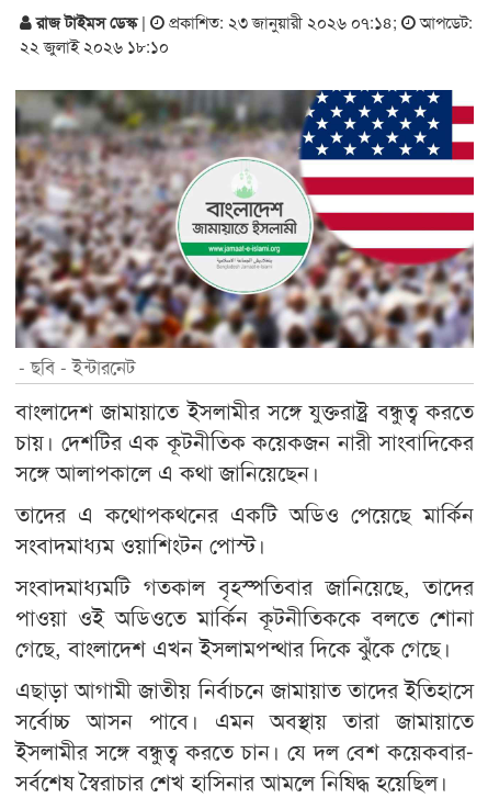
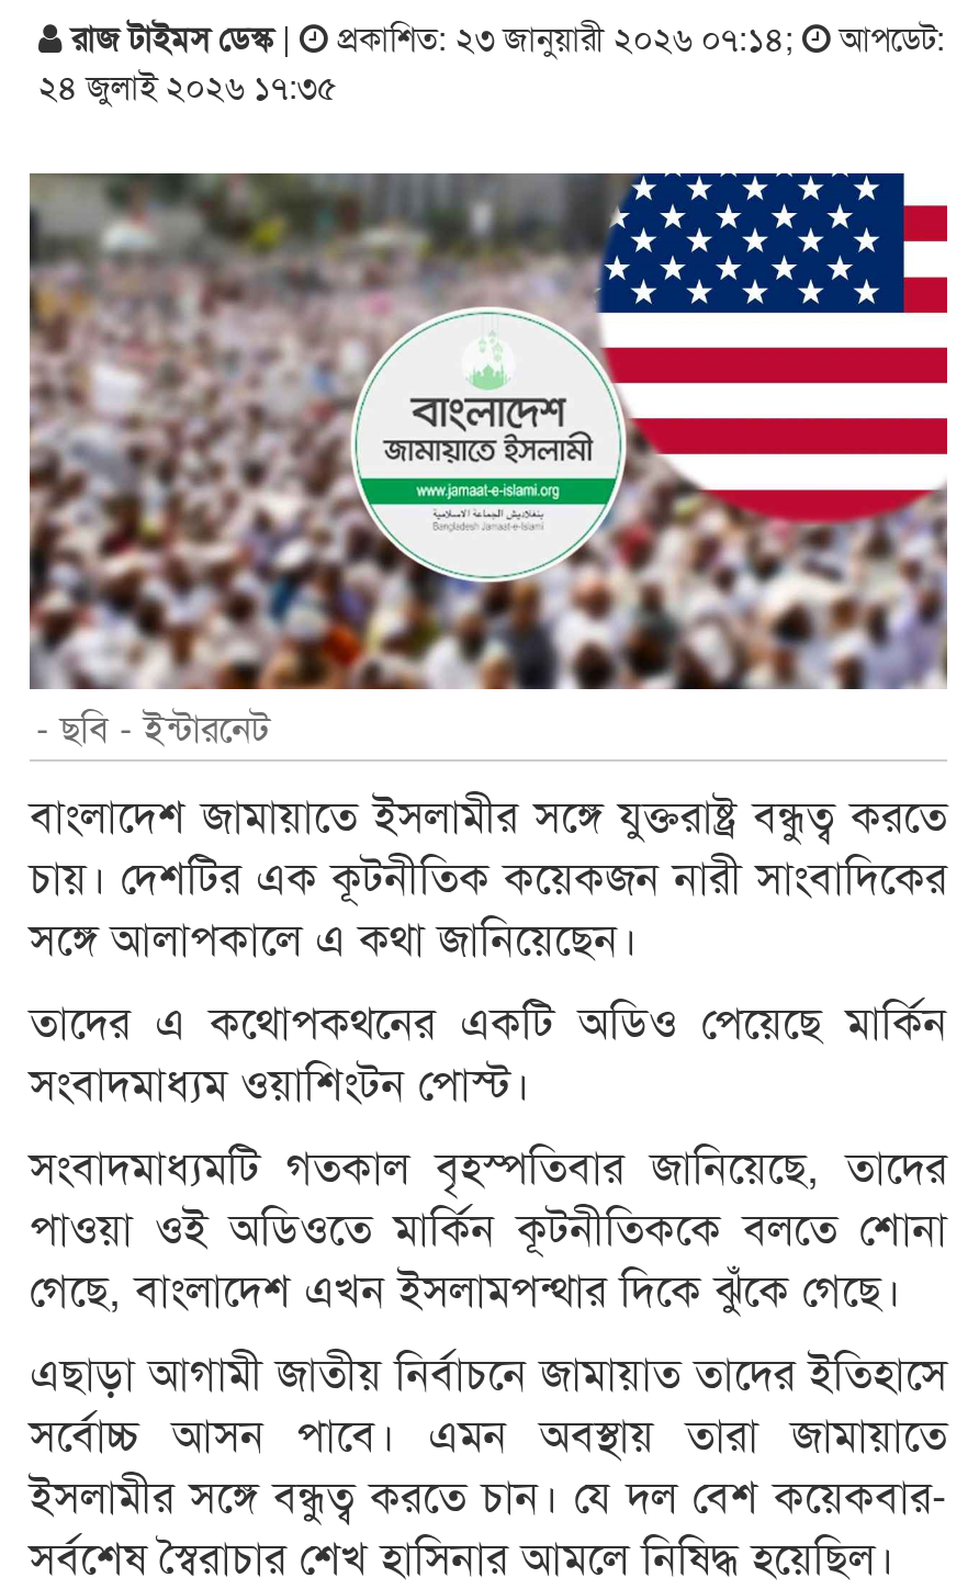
- ২২ জুলাই ২০২৬ ১৮:১০
+ ২৪ জুলাই ২০২৬ ১৭:৩৫
